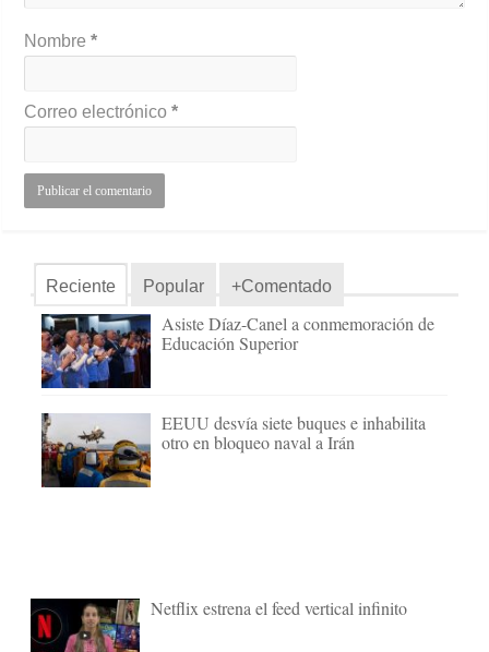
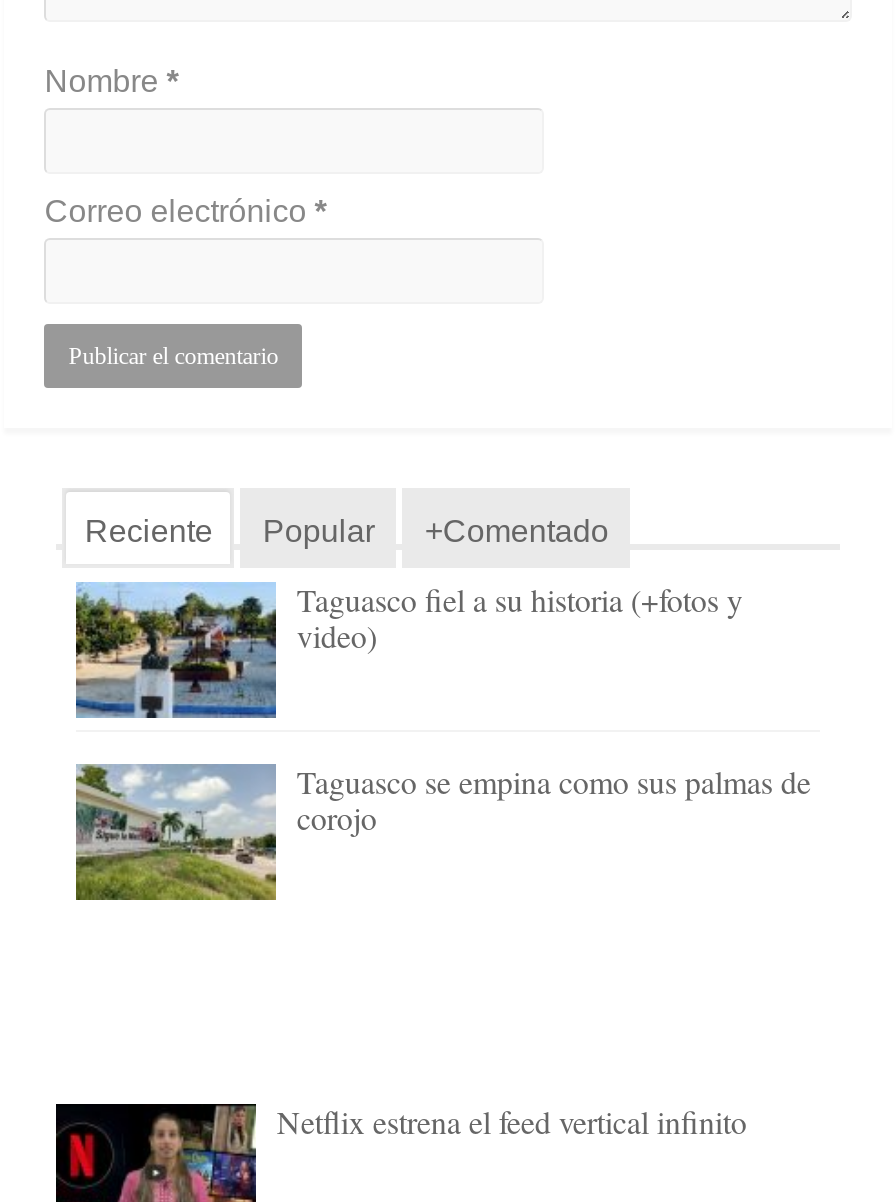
- [image]
- Asiste Díaz-Canel a conmemoración de
- Educación Superior
+ [image]
+ Taguasco fiel a su historia (+fotos y
+ video)

- [image]
- EEUU desvía siete buques e inhabilita
- otro en bloqueo naval a Irán
+ [image]
+ Taguasco se empina como sus palmas de
+ corojo
